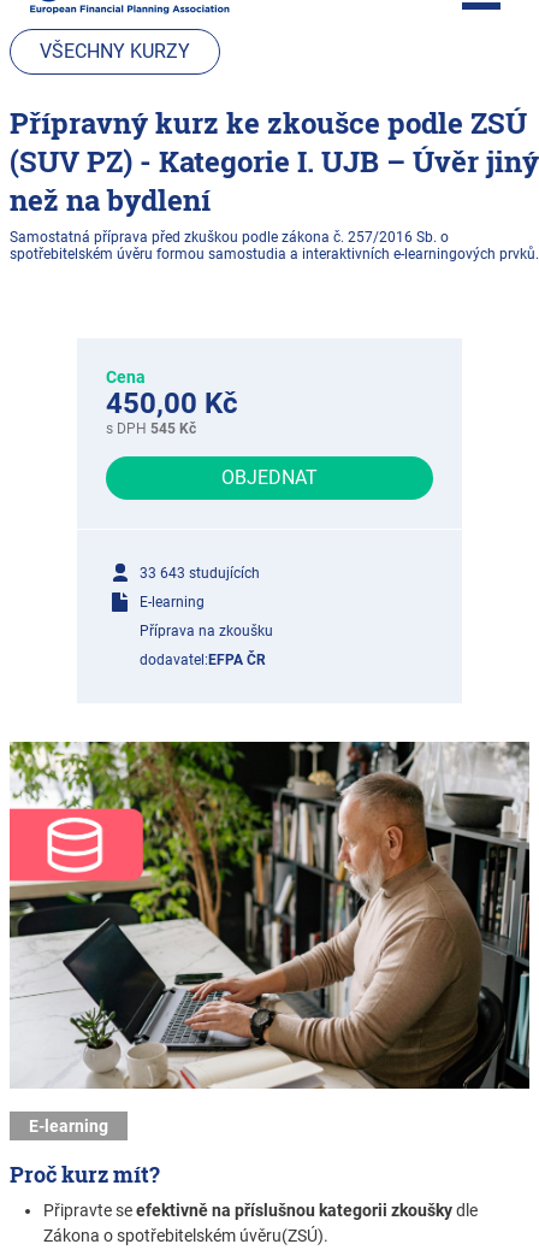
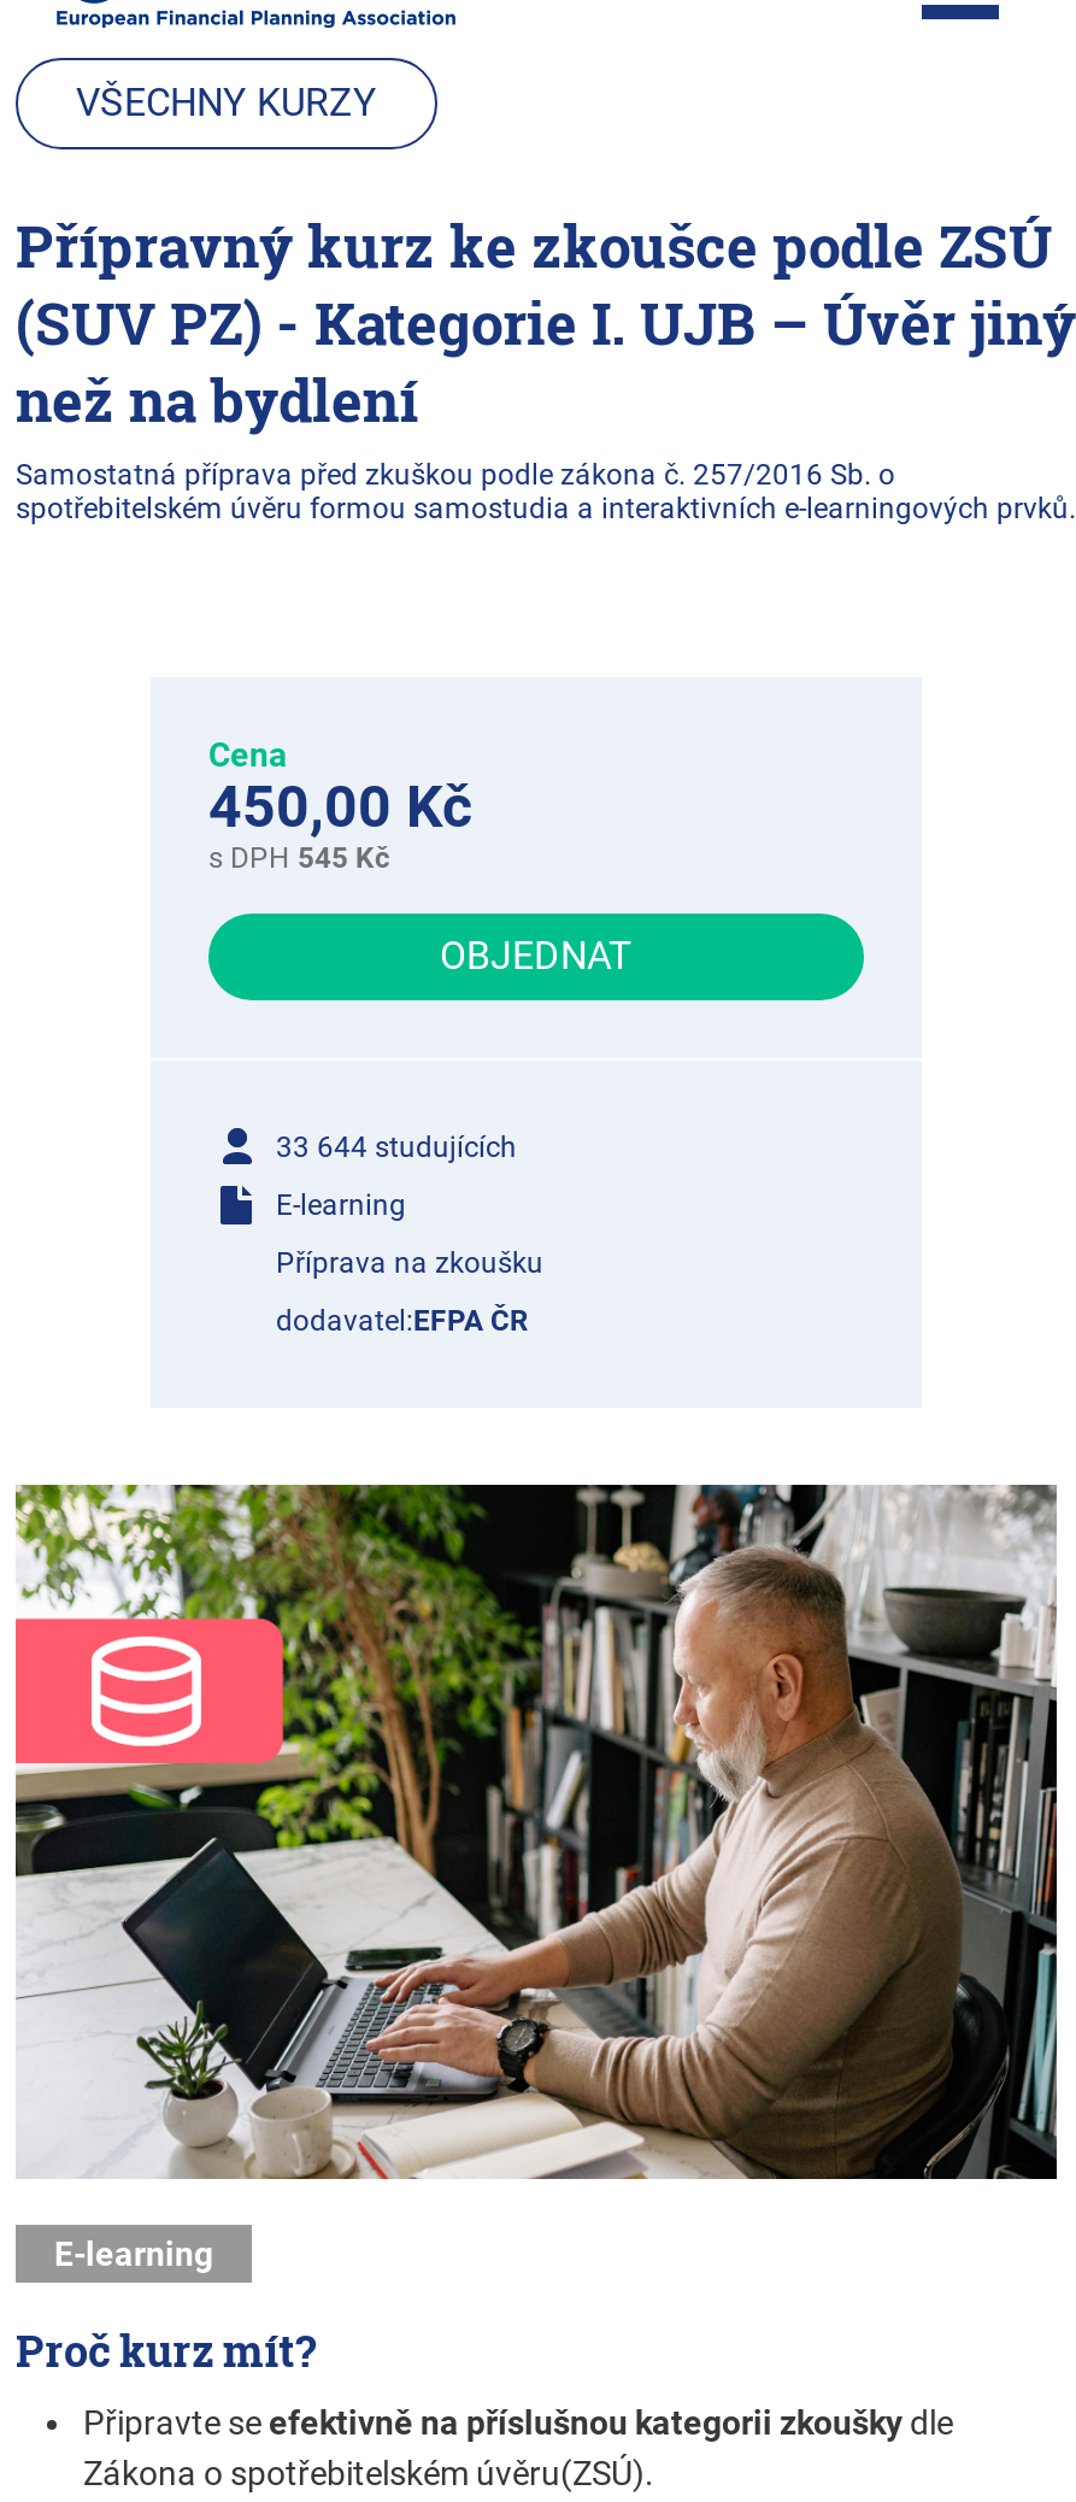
- 33 643 studujících
+ 33 644 studujících
